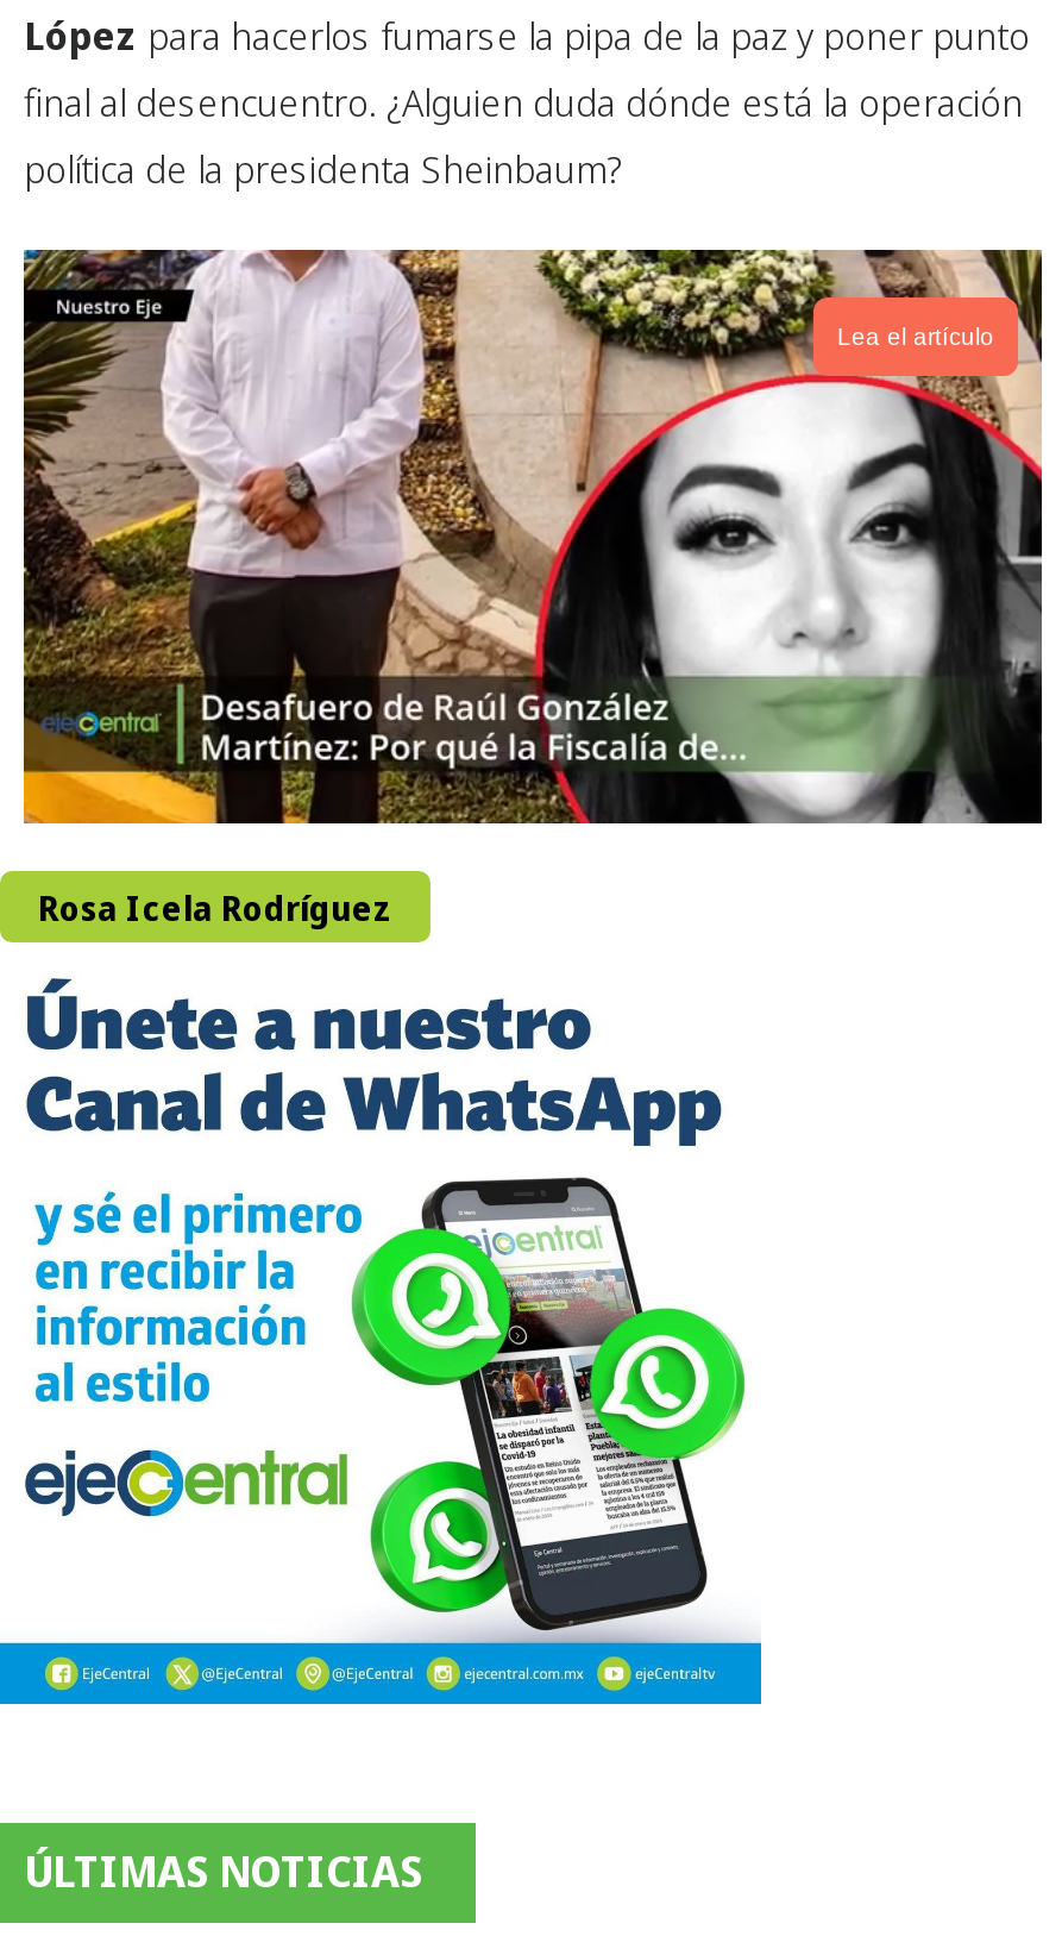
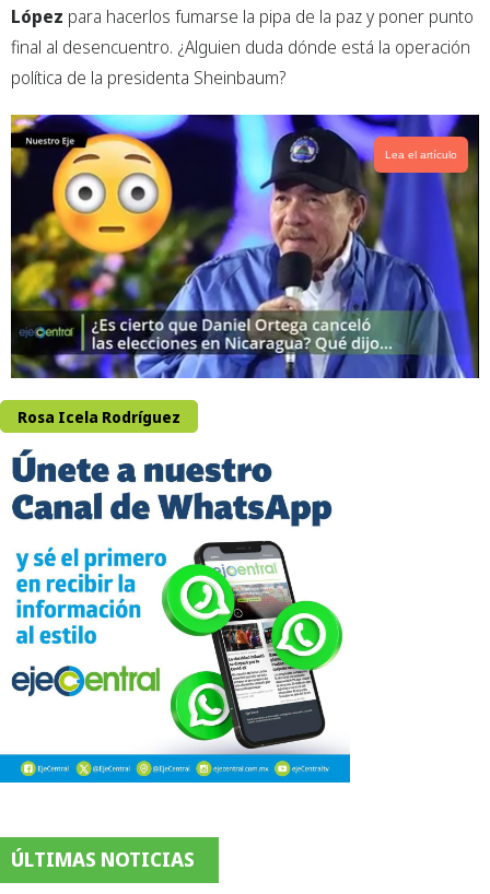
- [image]
+ [image]
